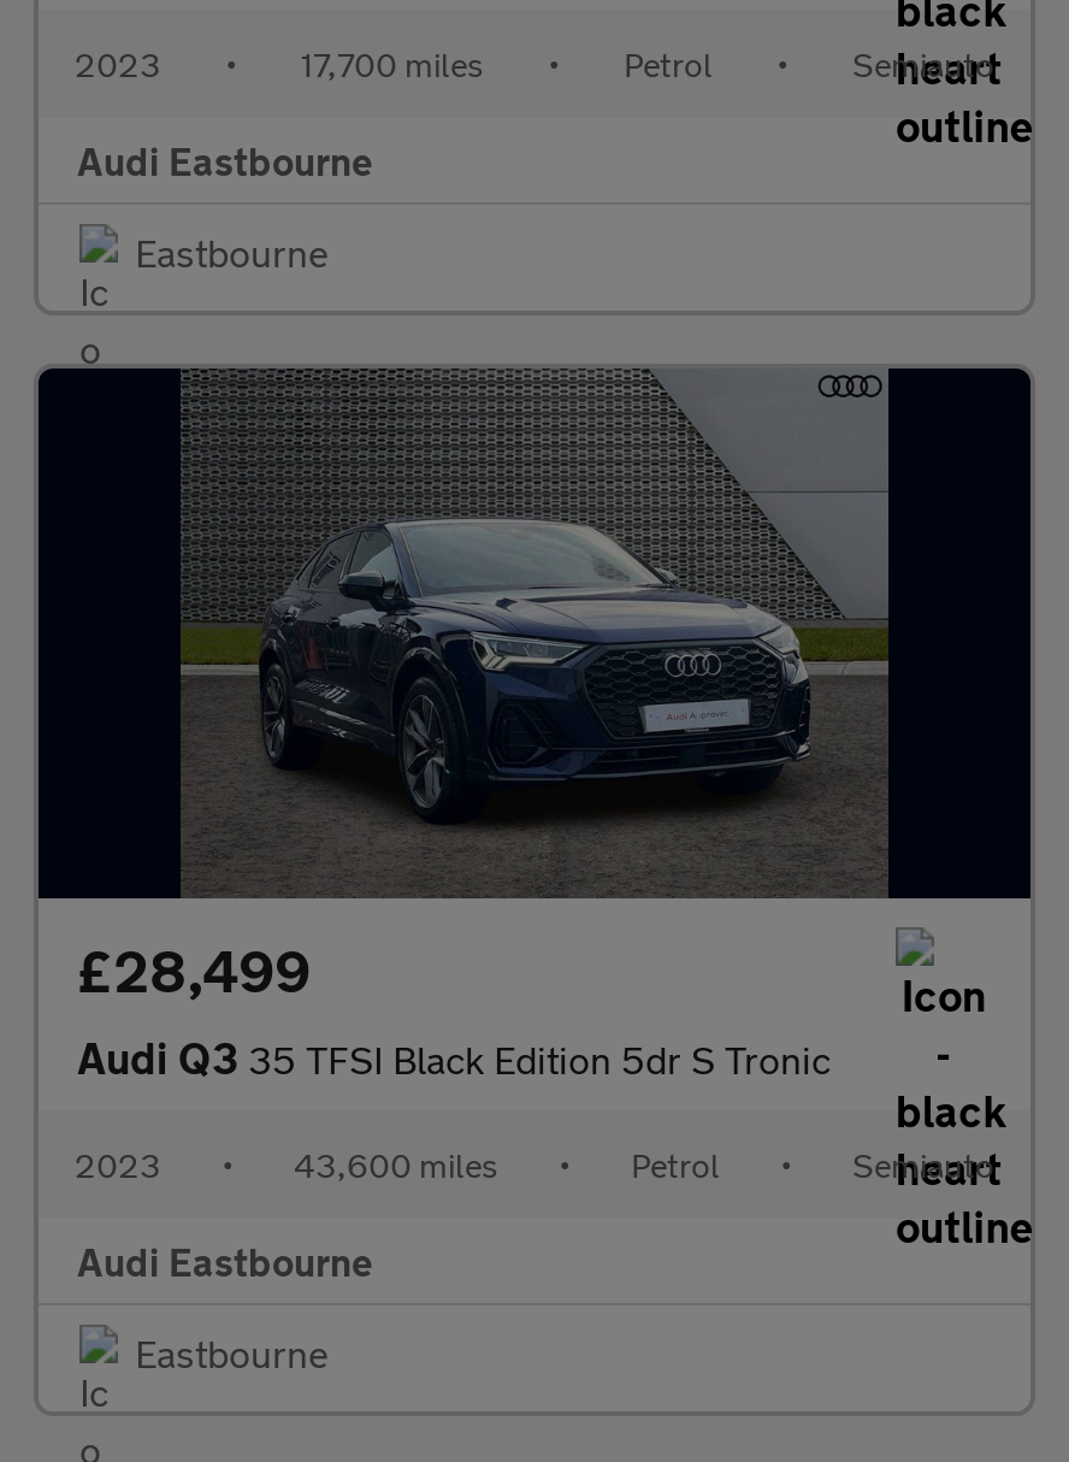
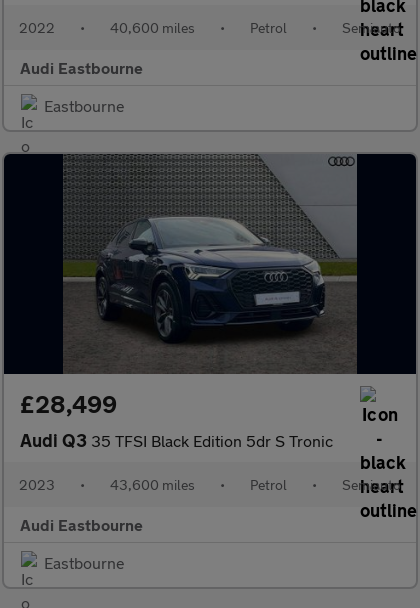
- 2023
+ 2022

- 17,700 miles
+ 40,600 miles
